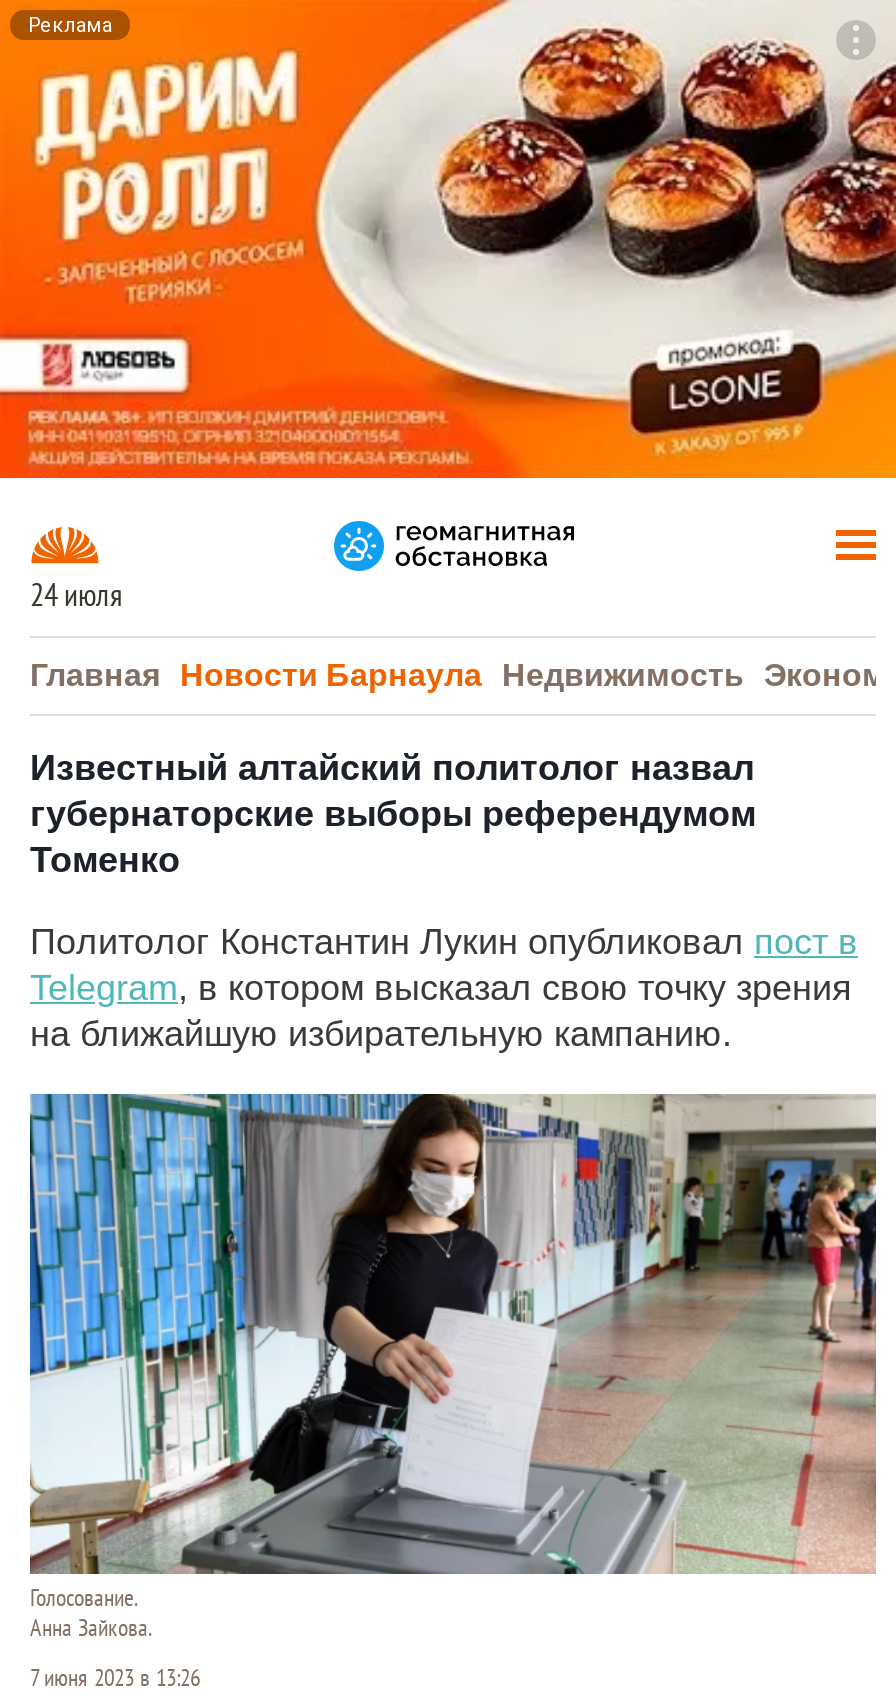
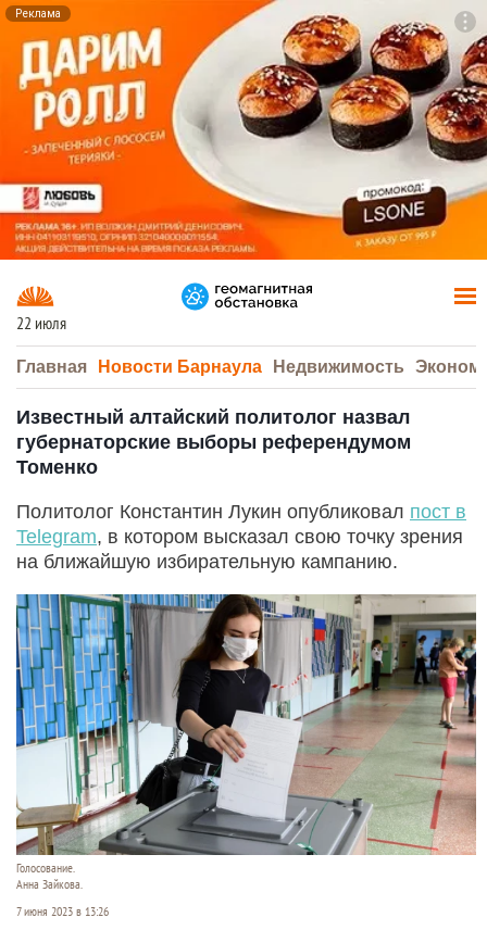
- 24 июля
+ 22 июля
